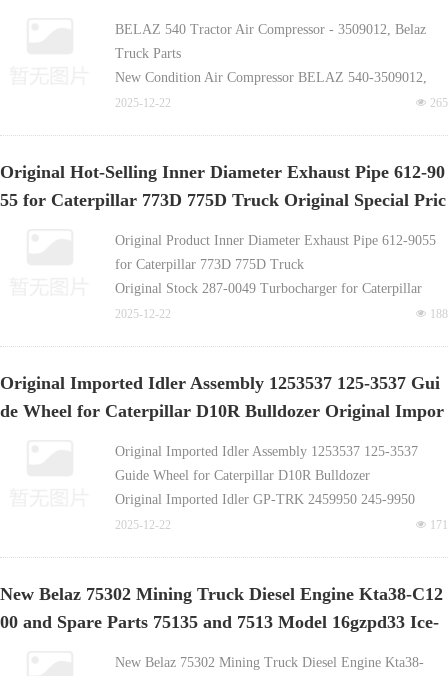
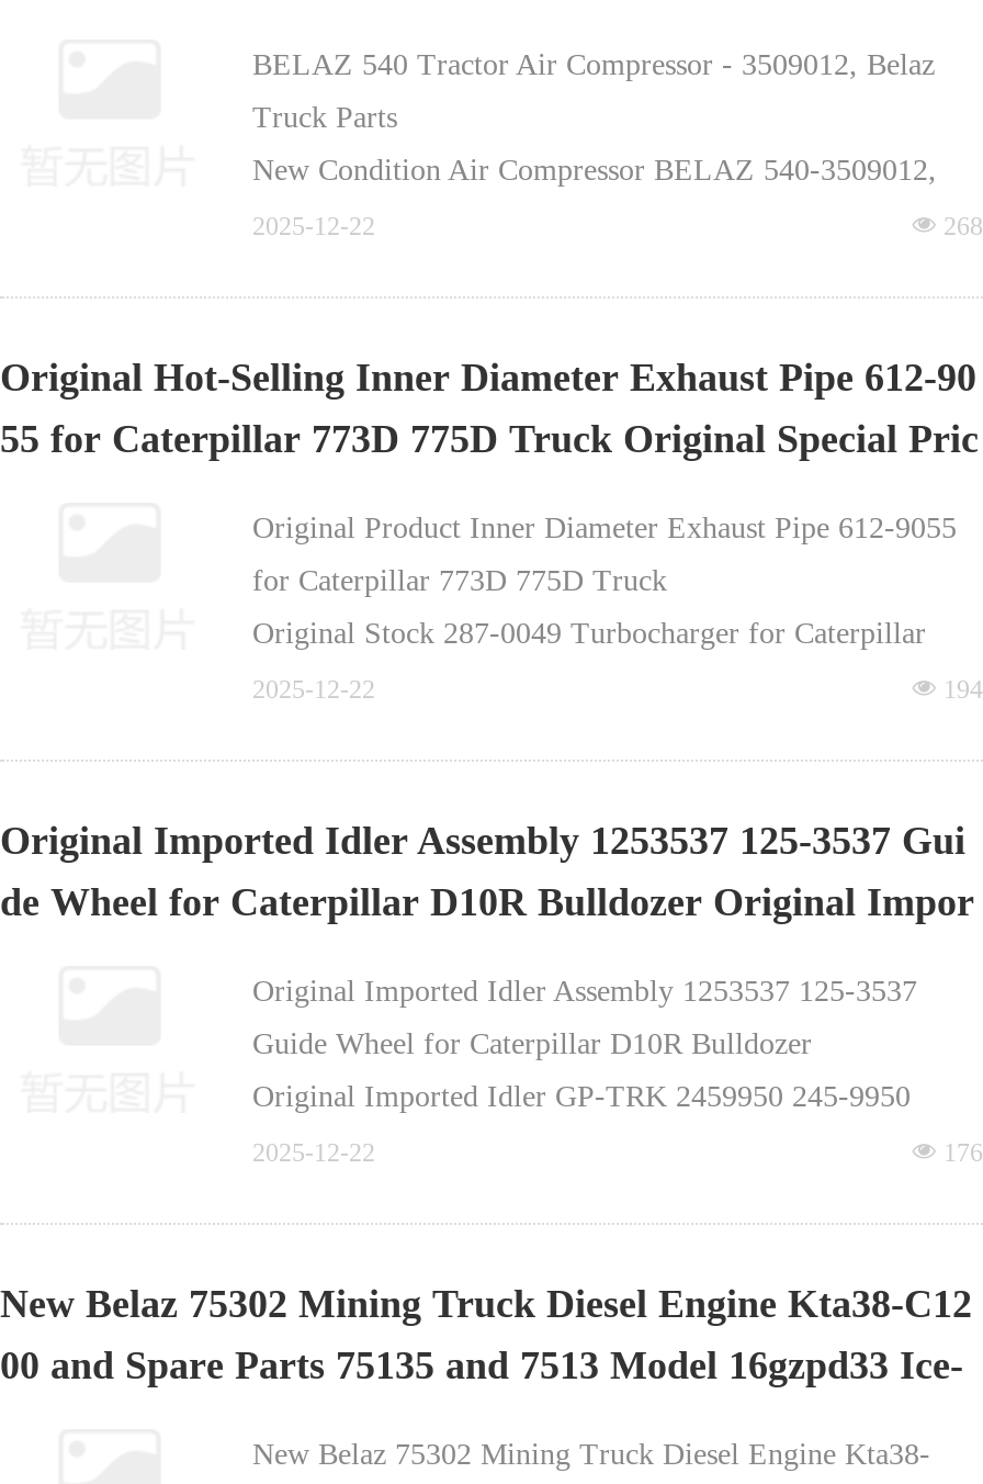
- 넶 265
+ 넶 268

- 넶 188
+ 넶 194

- 넶 171
+ 넶 176
